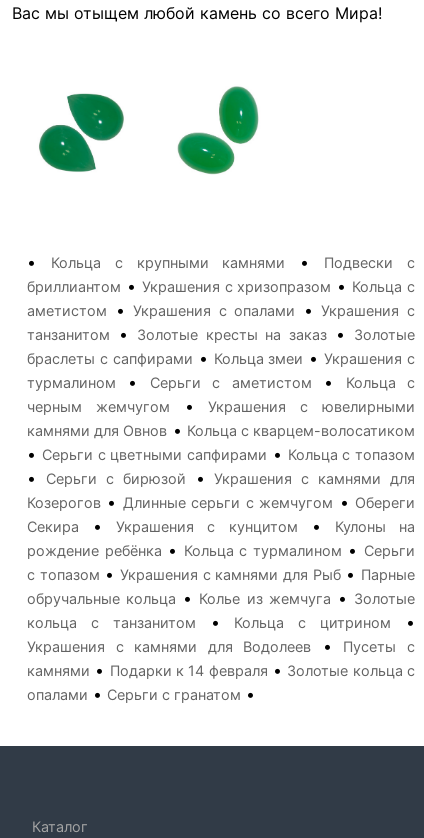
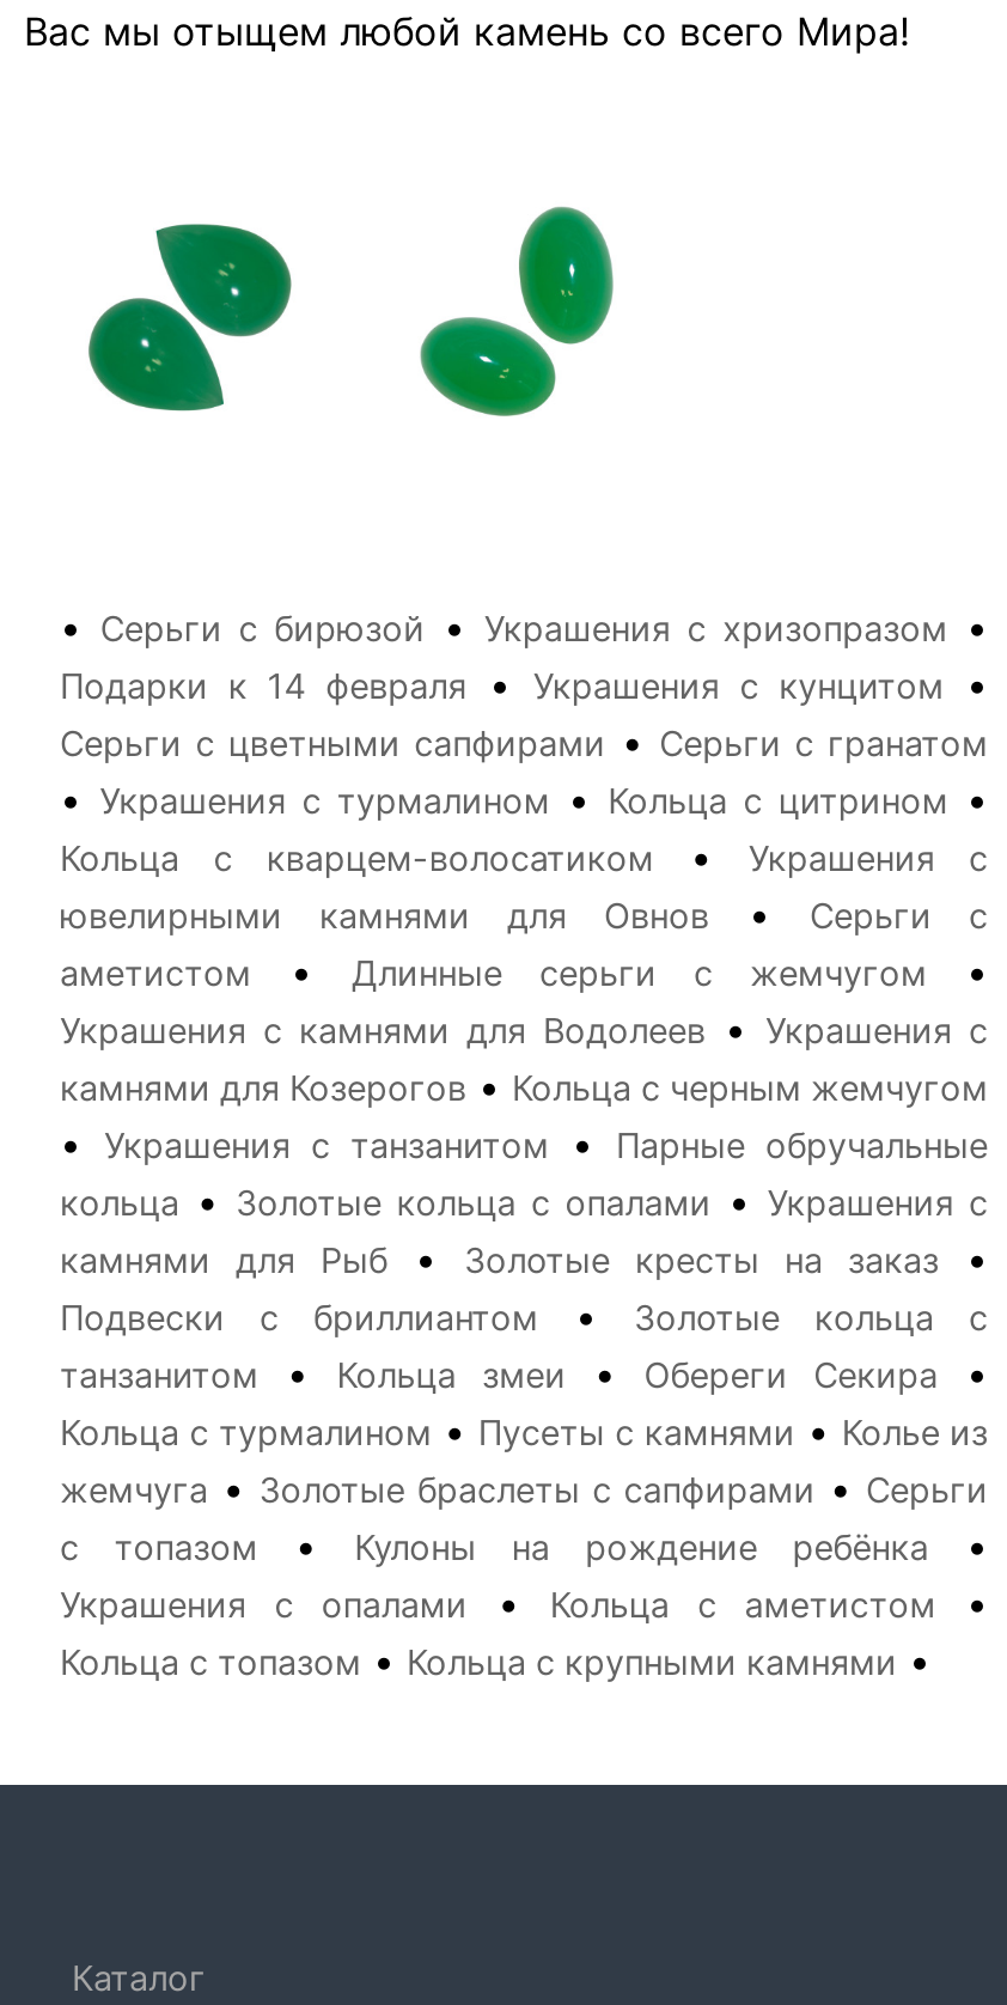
- • Кольца с крупными камнями • Подвески с
- бриллиантом • Украшения с хризопразом • Кольца с
- аметистом • Украшения с опалами • Украшения с
- танзанитом • Золотые кресты на заказ • Золотые
- браслеты с сапфирами • Кольца змеи • Украшения с
- турмалином • Серьги с аметистом • Кольца с
- черным жемчугом • Украшения с ювелирными
- камнями для Овнов • Кольца с кварцем-волосатиком
- • Серьги с цветными сапфирами • Кольца с топазом
- • Серьги с бирюзой • Украшения с камнями для
- Козерогов • Длинные серьги с жемчугом • Обереги
- Секира • Украшения с кунцитом • Кулоны на
- рождение ребёнка • Кольца с турмалином • Серьги
- с топазом • Украшения с камнями для Рыб • Парные
- обручальные кольца • Колье из жемчуга • Золотые
- кольца с танзанитом • Кольца с цитрином •
- Украшения с камнями для Водолеев • Пусеты с
- камнями • Подарки к 14 февраля • Золотые кольца с
- опалами • Серьги с гранатом •
+ • Серьги с бирюзой • Украшения с хризопразом •
+ Подарки к 14 февраля • Украшения с кунцитом •
+ Серьги с цветными сапфирами • Серьги с гранатом
+ • Украшения с турмалином • Кольца с цитрином •
+ Кольца с кварцем-волосатиком • Украшения с
+ ювелирными камнями для Овнов • Серьги с
+ аметистом • Длинные серьги с жемчугом •
+ Украшения с камнями для Водолеев • Украшения с
+ камнями для Козерогов • Кольца с черным жемчугом
+ • Украшения с танзанитом • Парные обручальные
+ кольца • Золотые кольца с опалами • Украшения с
+ камнями для Рыб • Золотые кресты на заказ •
+ Подвески с бриллиантом • Золотые кольца с
+ танзанитом • Кольца змеи • Обереги Секира •
+ Кольца с турмалином • Пусеты с камнями • Колье из
+ жемчуга • Золотые браслеты с сапфирами • Серьги
+ с топазом • Кулоны на рождение ребёнка •
+ Украшения с опалами • Кольца с аметистом •
+ Кольца с топазом • Кольца с крупными камнями •
